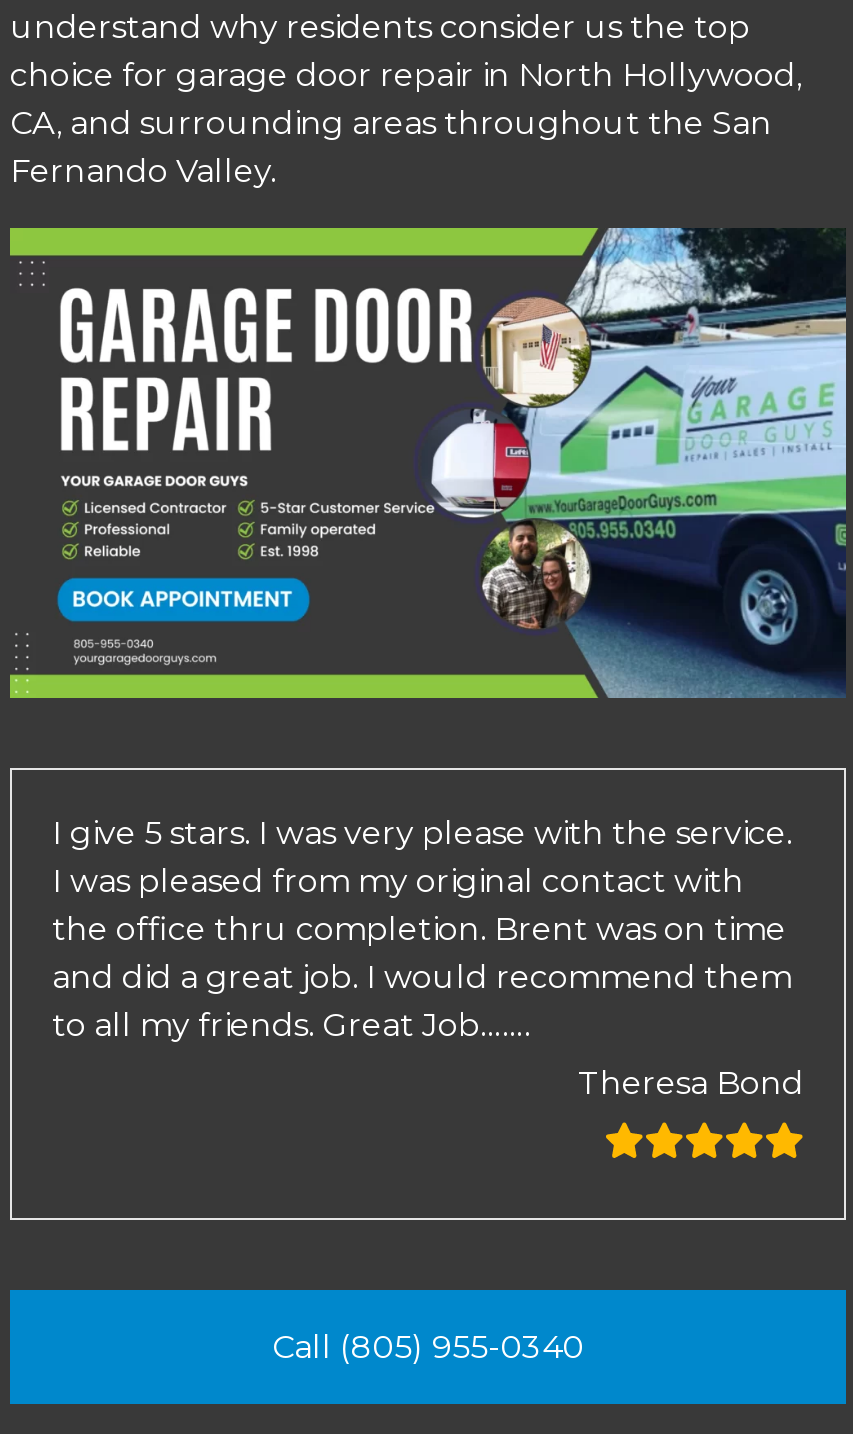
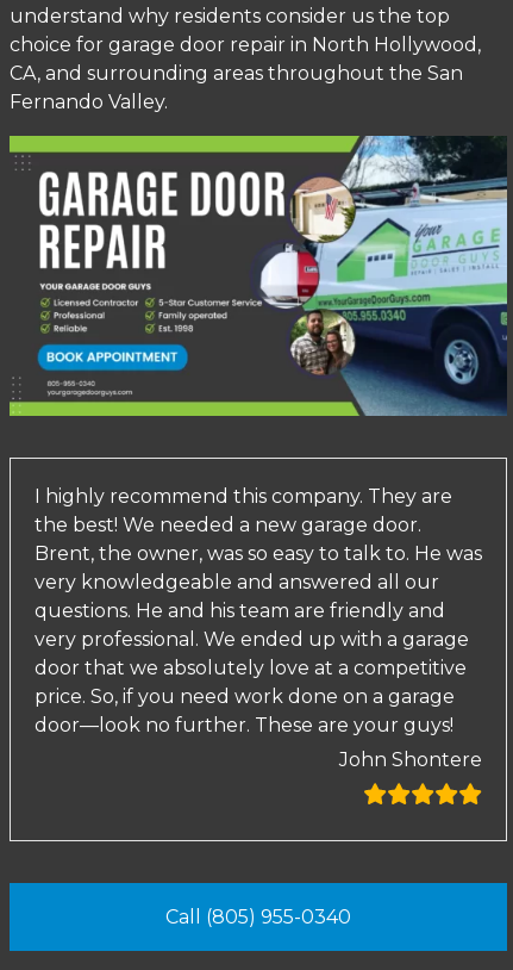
- I give 5 stars. I was very please with the service.
- I was pleased from my original contact with
- the office thru completion. Brent was on time
- and did a great job. I would recommend them
- to all my friends. Great Job…….
+ I highly recommend this company. They are
+ the best! We needed a new garage door.
+ Brent, the owner, was so easy to talk to. He was
+ very knowledgeable and answered all our
+ questions. He and his team are friendly and
+ very professional. We ended up with a garage
+ door that we absolutely love at a competitive
+ price. So, if you need work done on a garage
+ door—look no further. These are your guys!

- Theresa Bond
+ John Shontere
